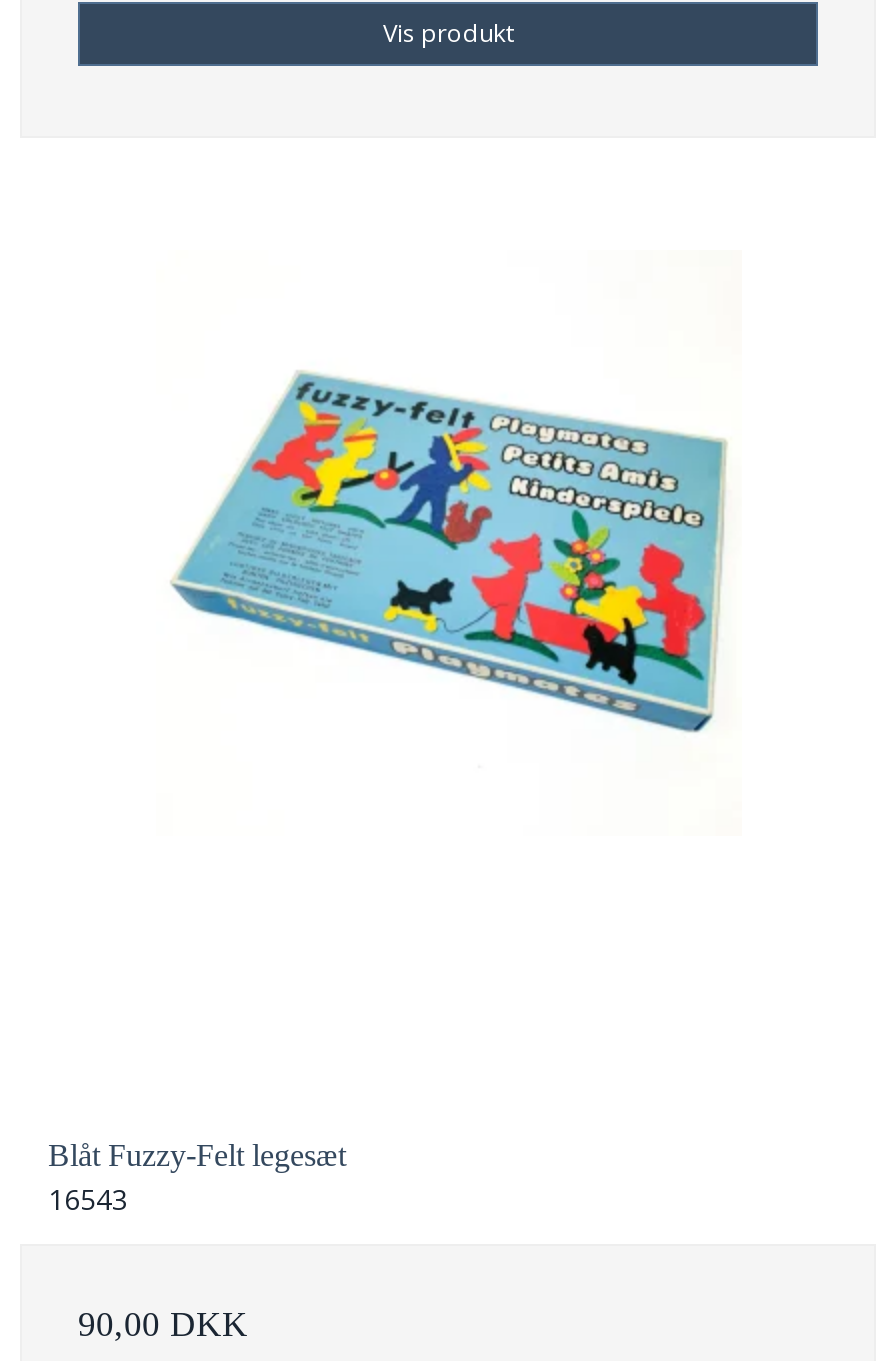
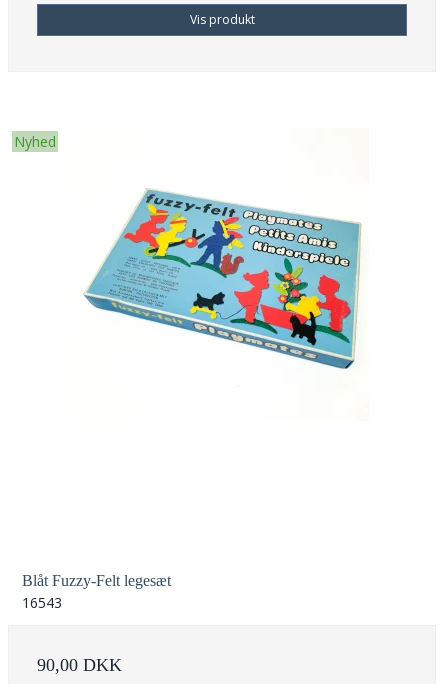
+ Nyhed
